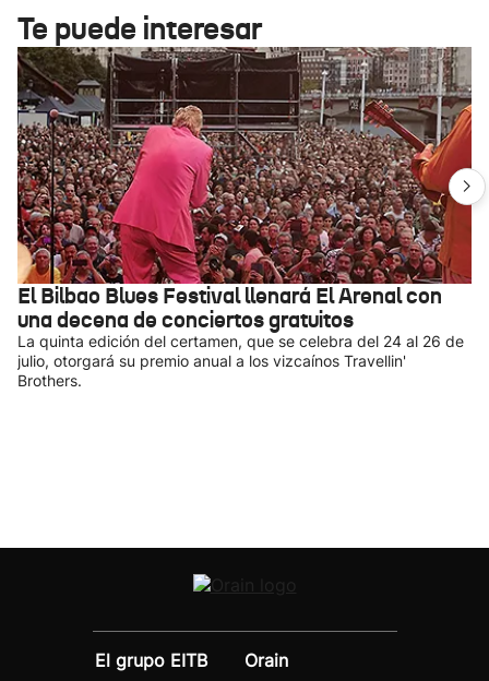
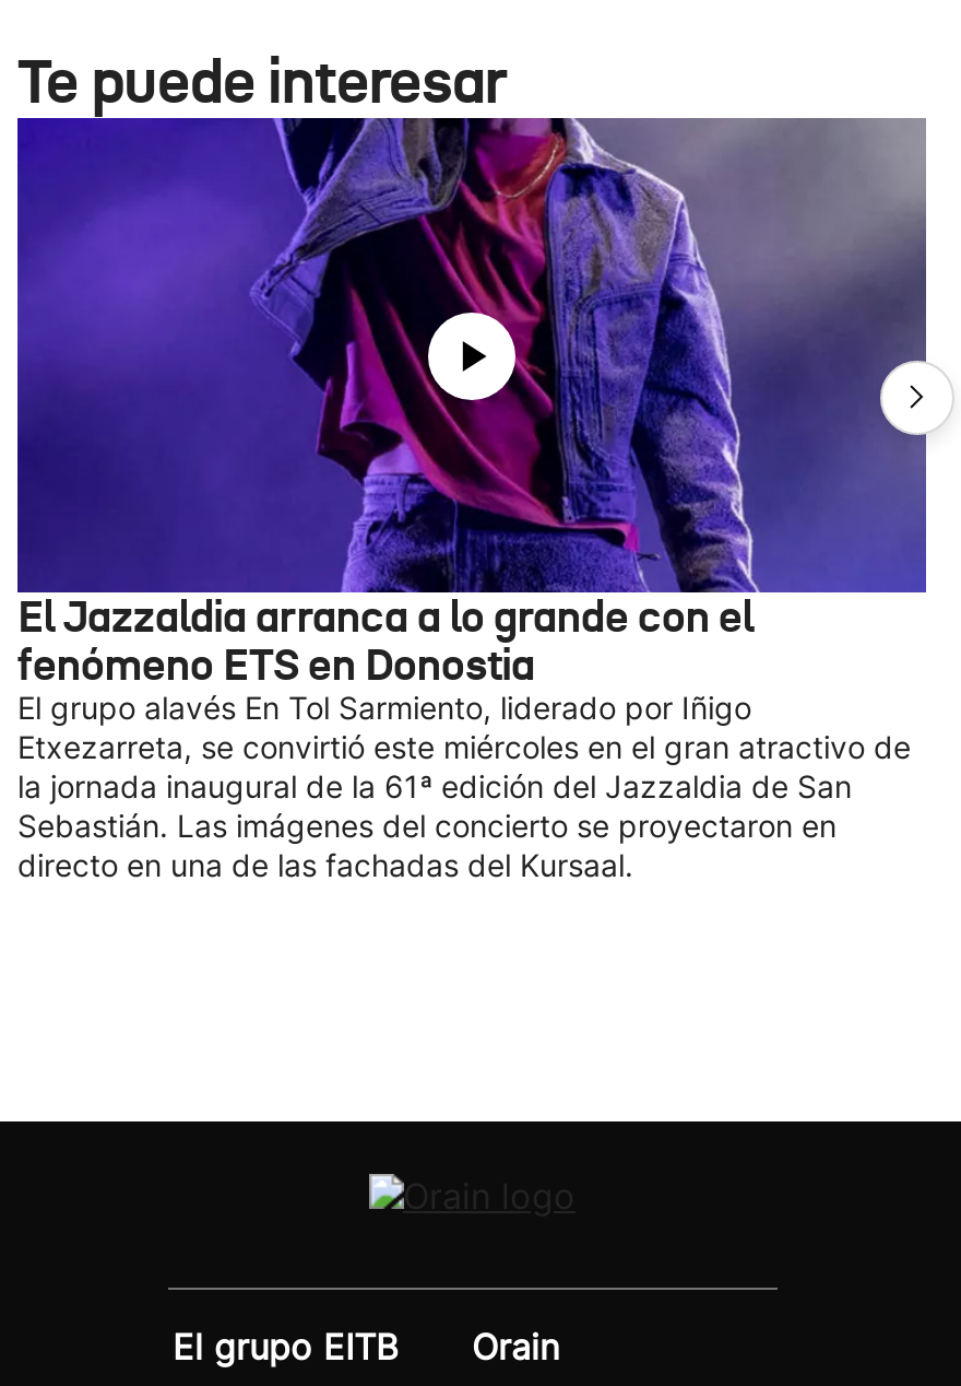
- [image]
- El Bilbao Blues Festival llenará El Arenal con
- una decena de conciertos gratuitos
- La quinta edición del certamen, que se celebra del 24 al 26 de
- julio, otorgará su premio anual a los vizcaínos Travellin'
- Brothers.
+ [image]
+ El Jazzaldia arranca a lo grande con el
+ fenómeno ETS en Donostia
+ El grupo alavés En Tol Sarmiento, liderado por Iñigo
+ Etxezarreta, se convirtió este miércoles en el gran atractivo de
+ la jornada inaugural de la 61ª edición del Jazzaldia de San
+ Sebastián. Las imágenes del concierto se proyectaron en
+ directo en una de las fachadas del Kursaal.
